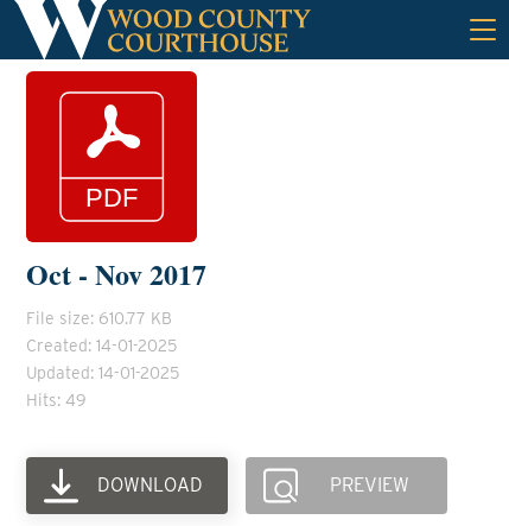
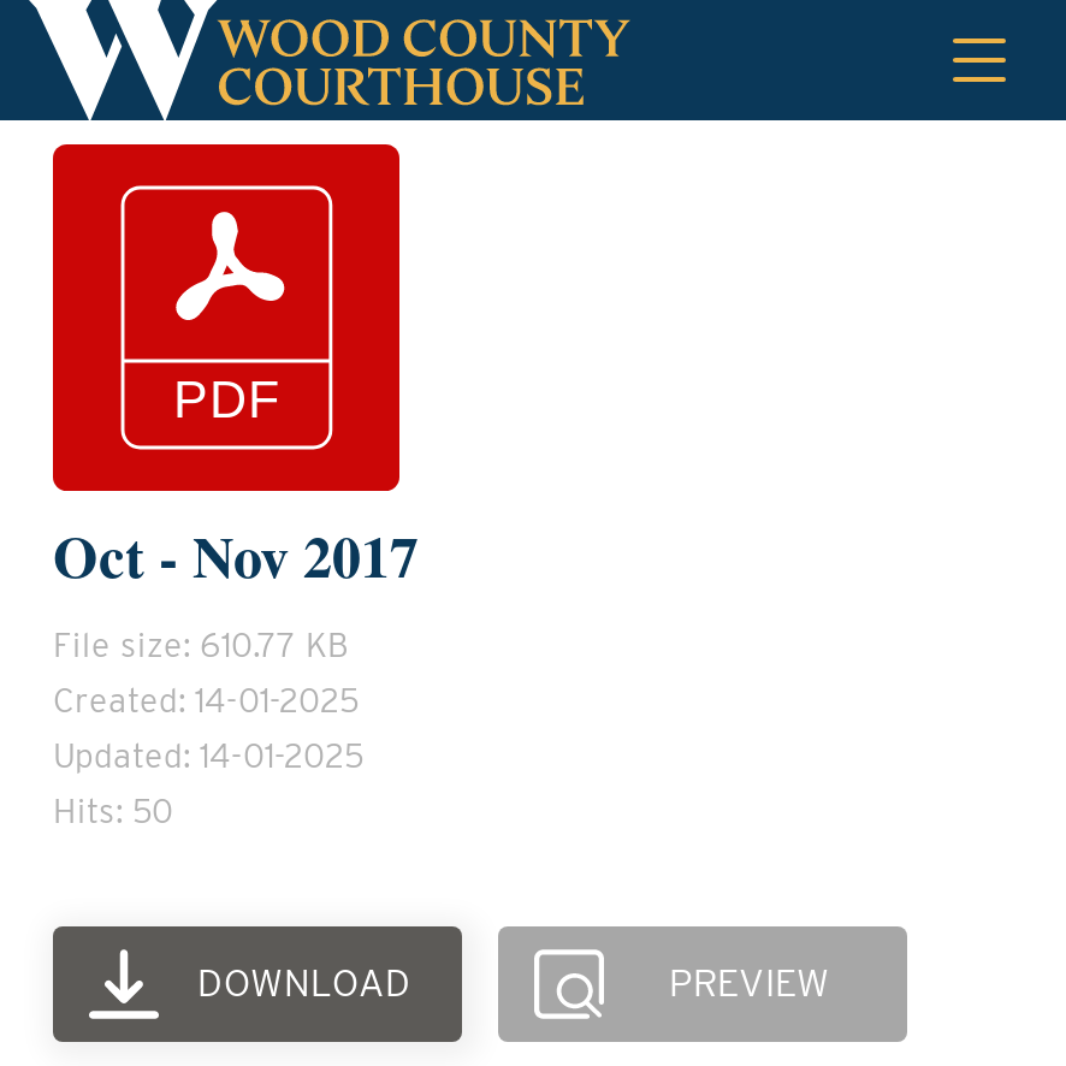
- Hits: 49
+ Hits: 50
